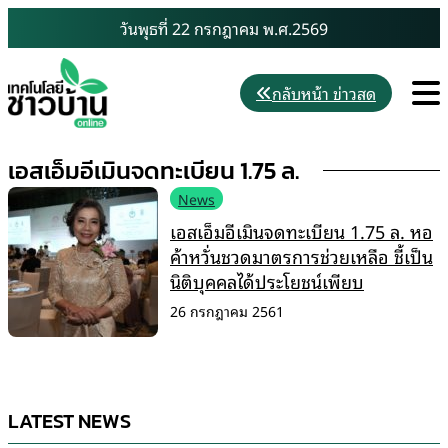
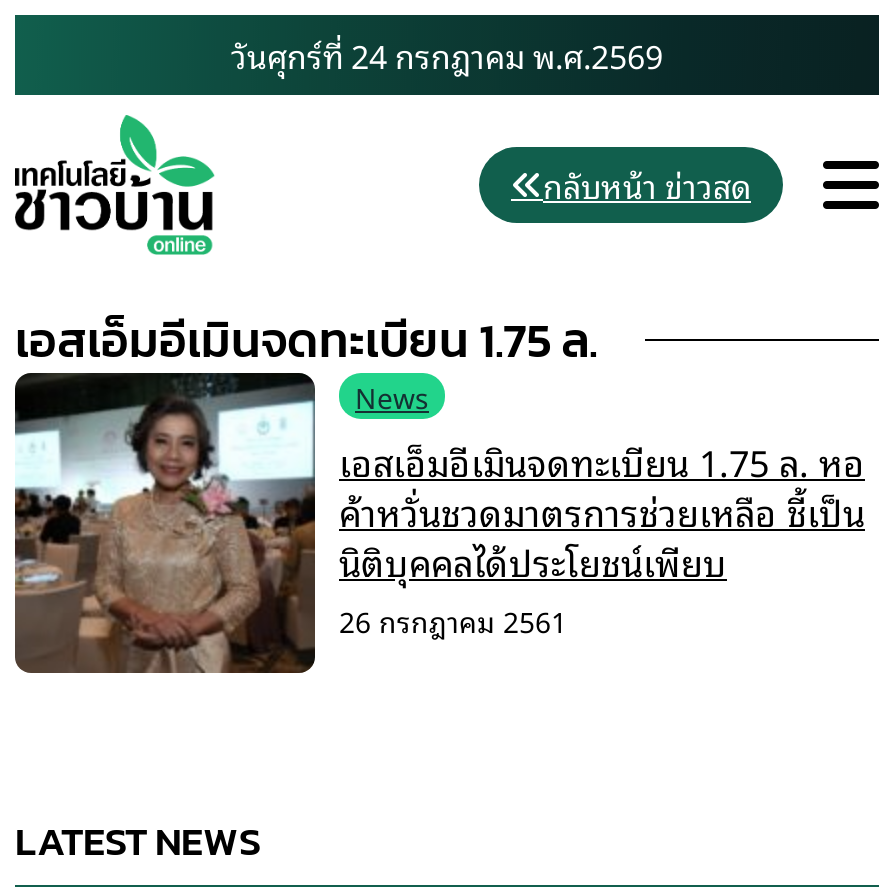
- วันพุธที่ 22 กรกฎาคม พ.ศ.2569
+ วันศุกร์ที่ 24 กรกฎาคม พ.ศ.2569
